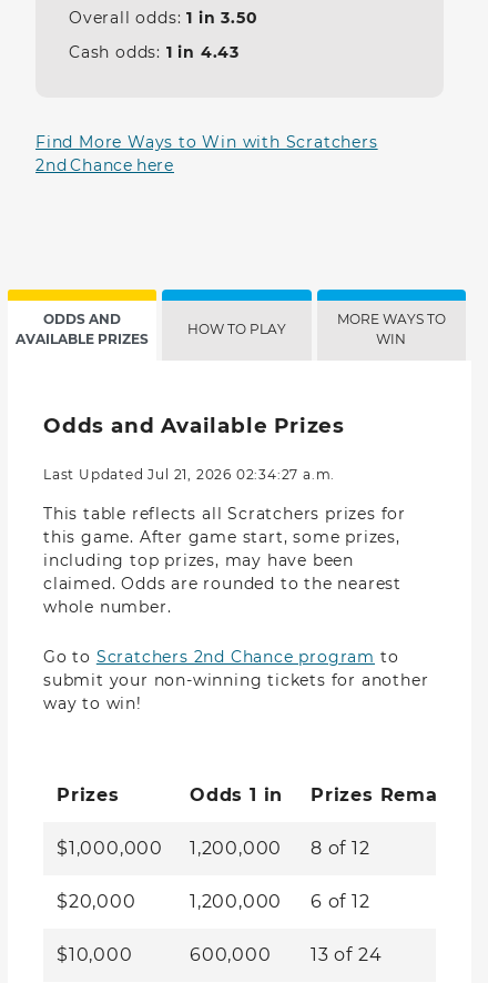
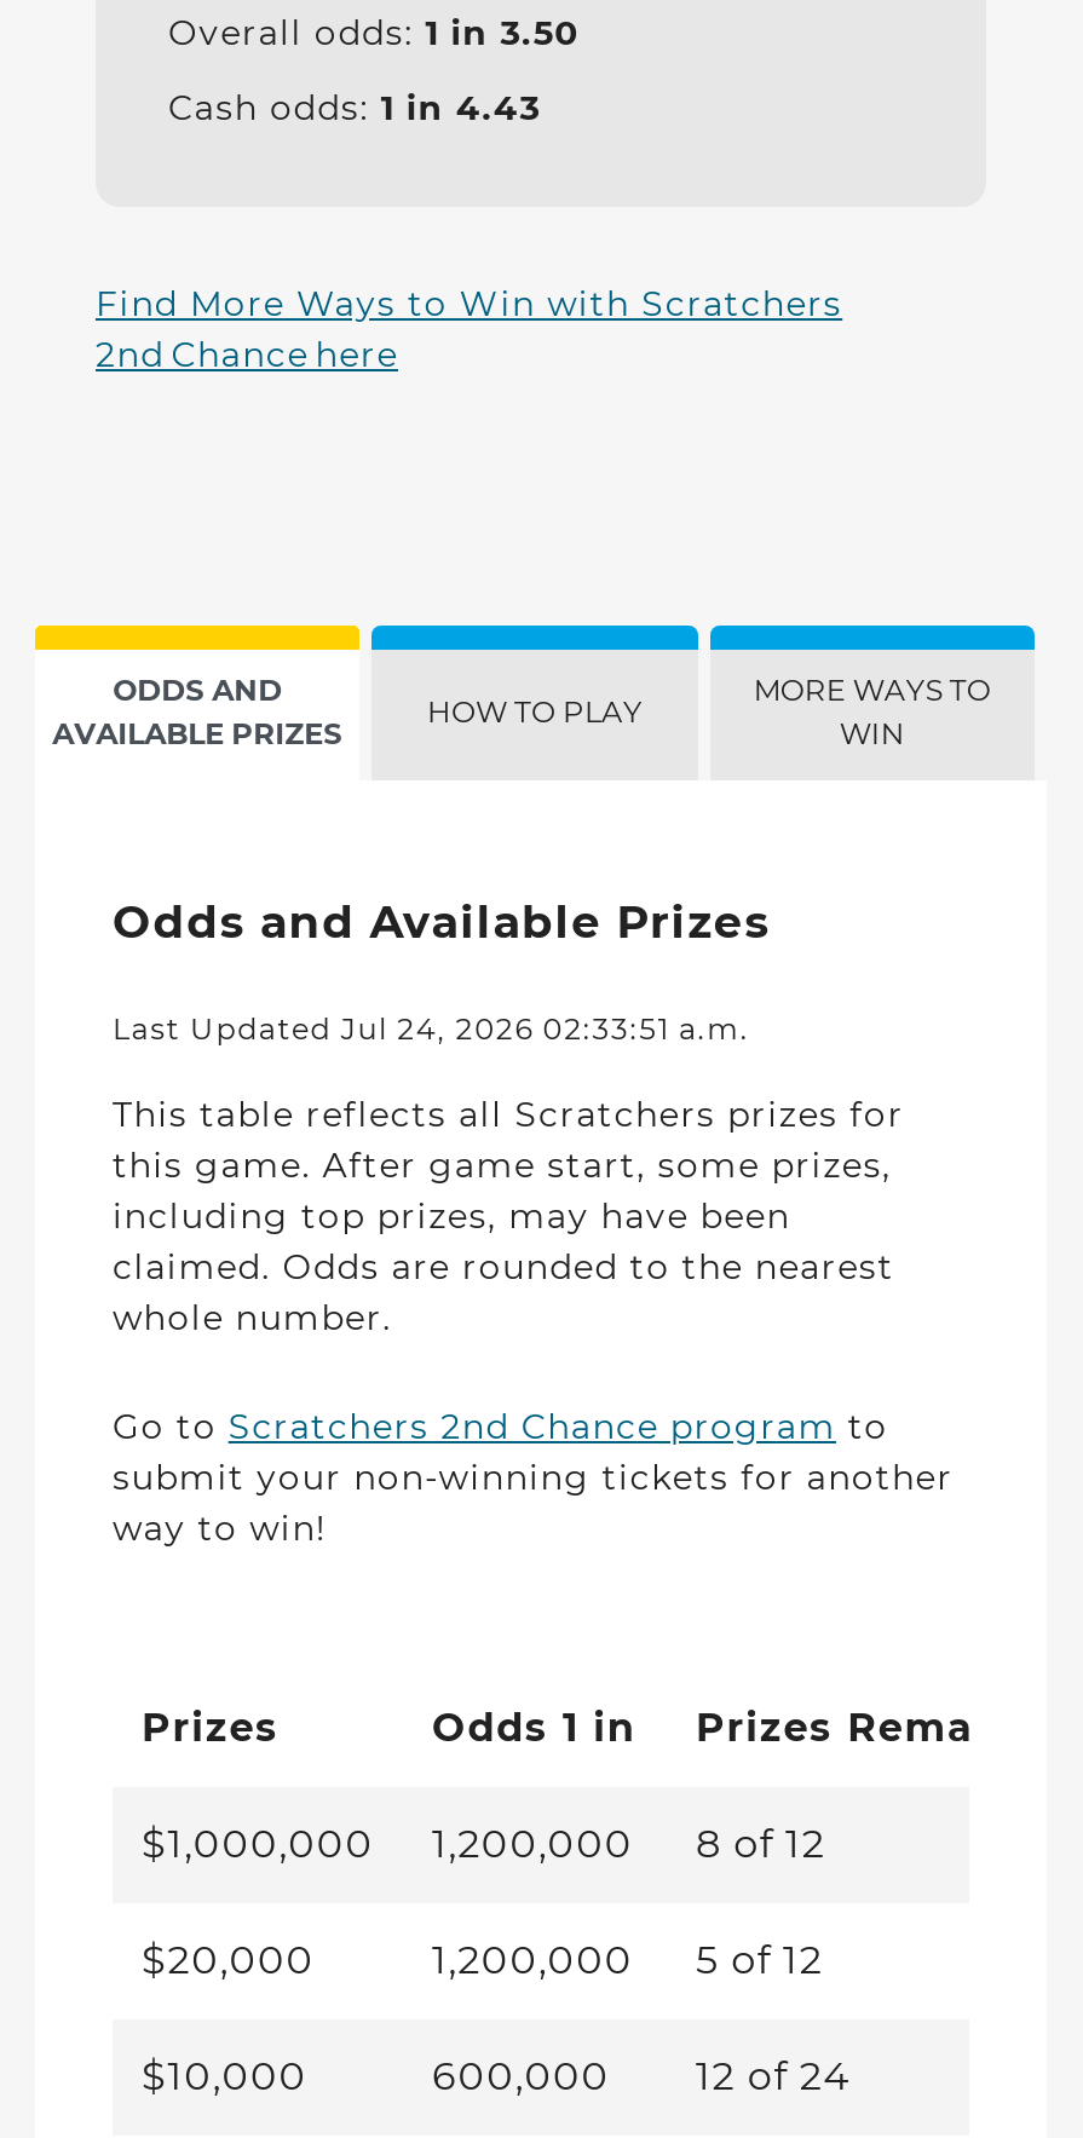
- Last Updated Jul 21, 2026 02:34:27 a.m.
+ Last Updated Jul 24, 2026 02:33:51 a.m.

- 1,200,000 6 of 12
+ 1,200,000 5 of 12

- 600,000 13 of 24
+ 600,000 12 of 24
